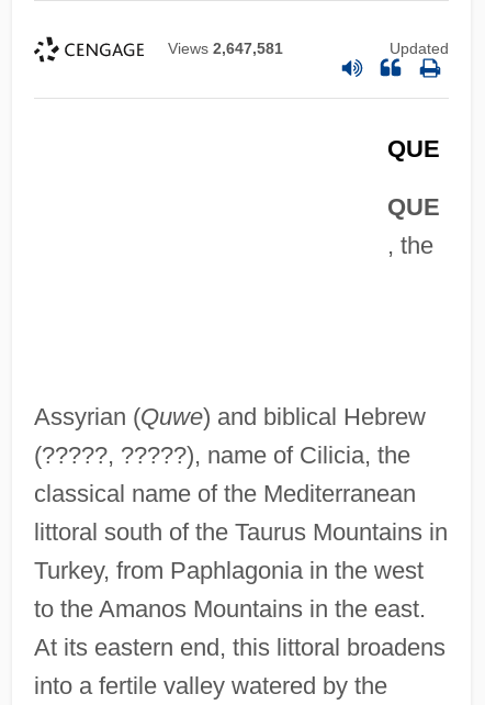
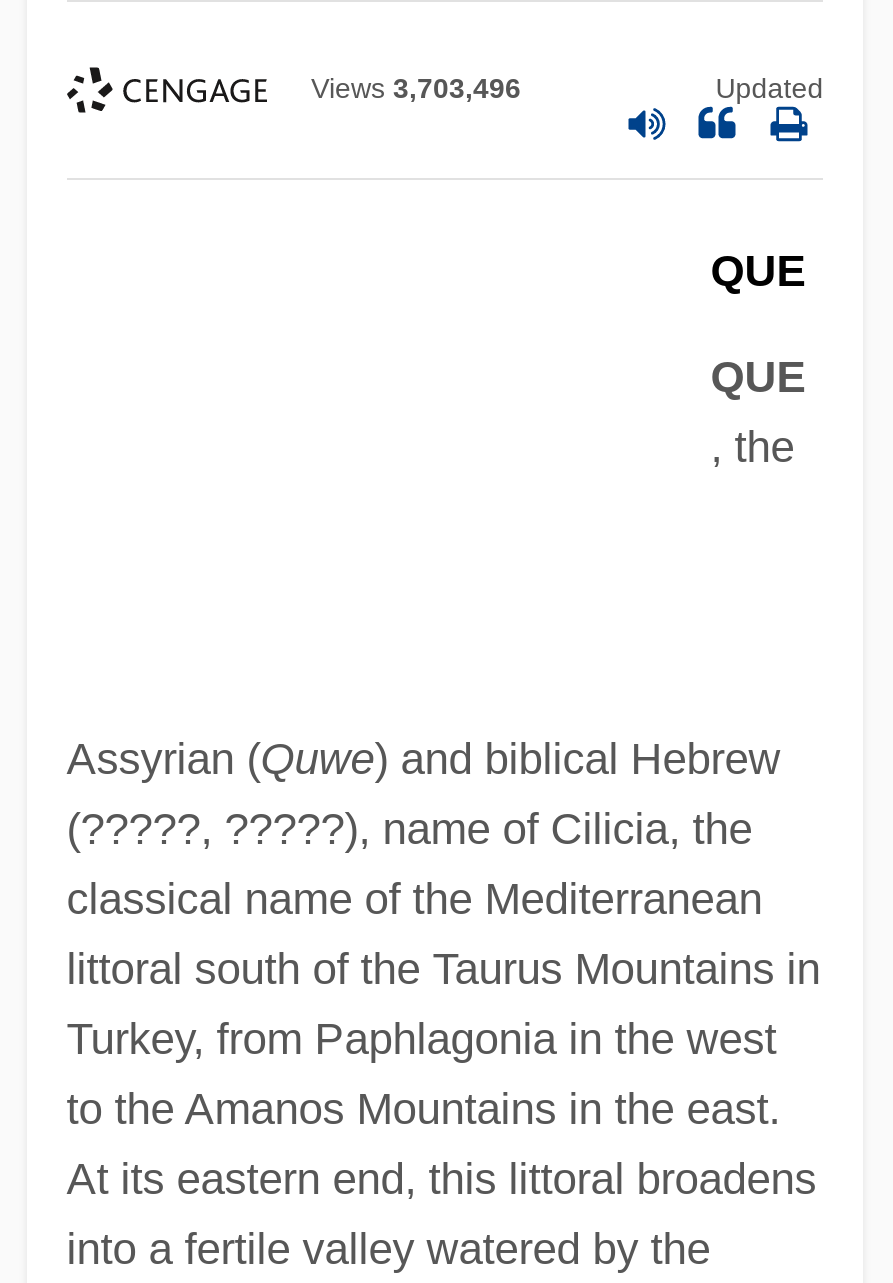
- Views 2,647,581
+ Views 3,703,496
